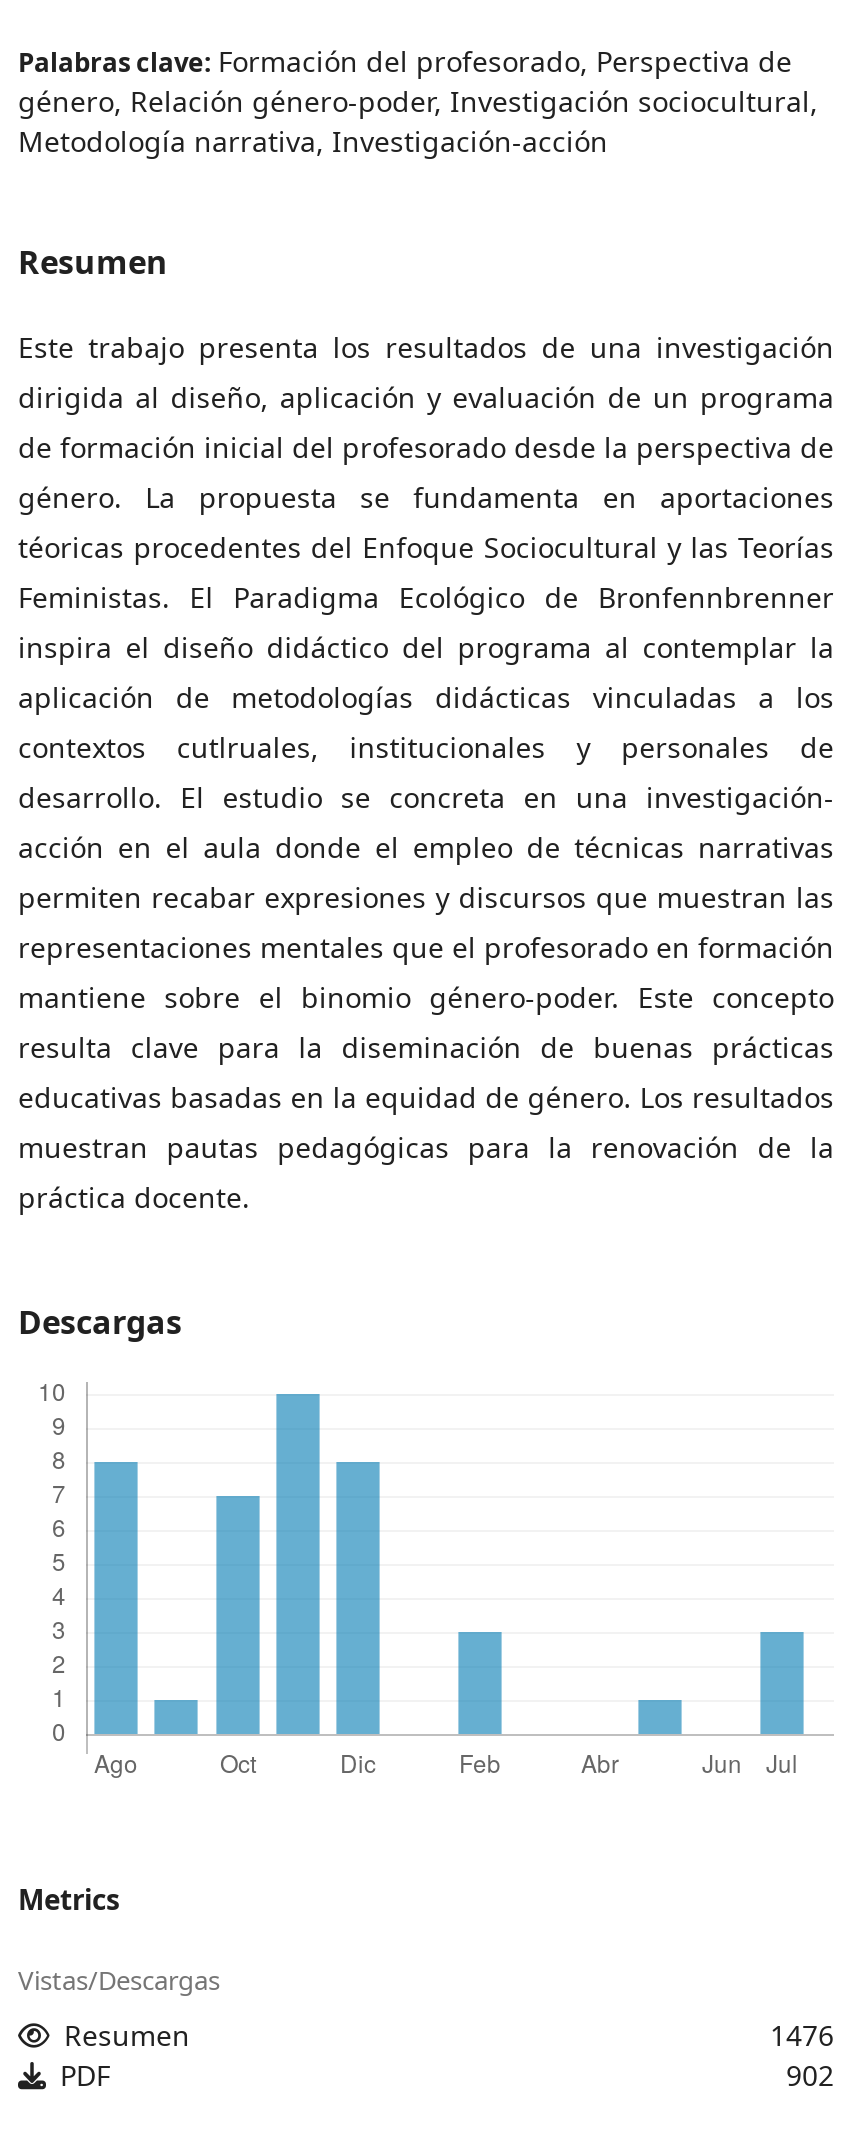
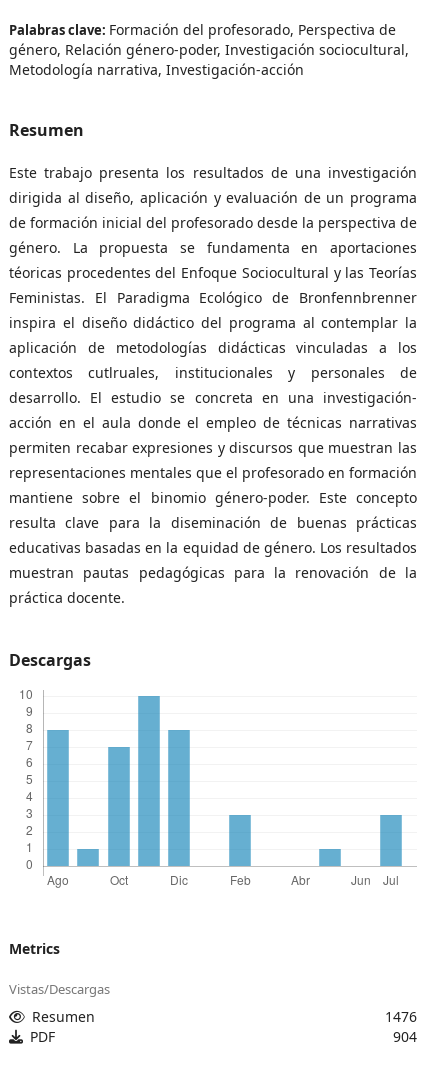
- 902
+ 904
